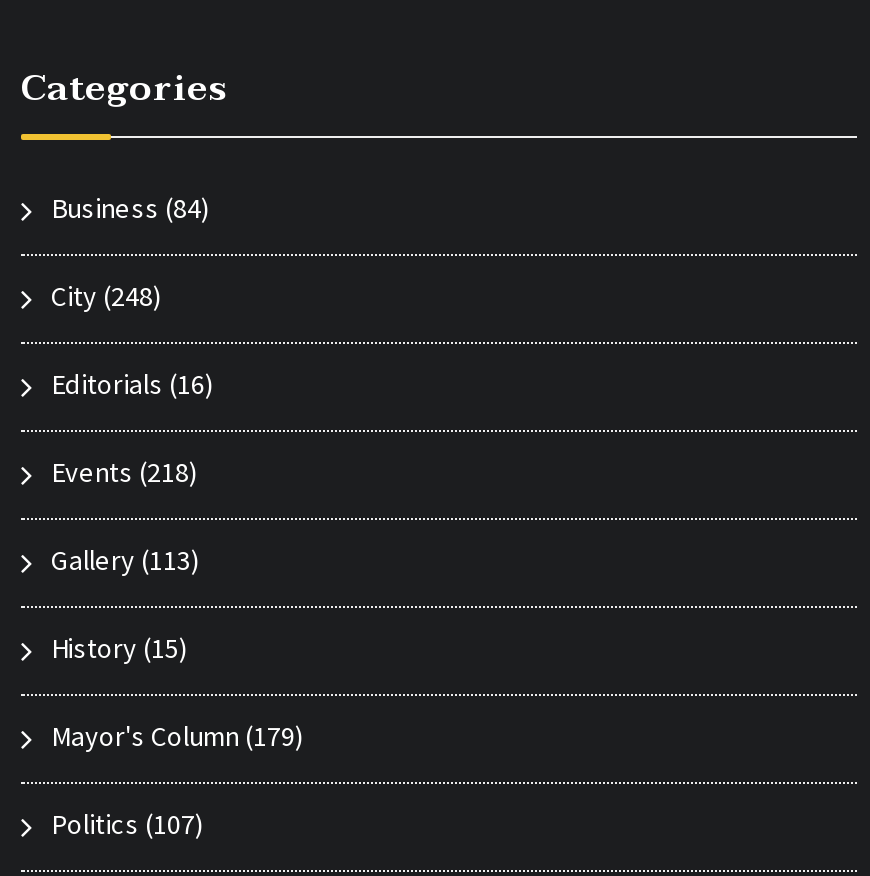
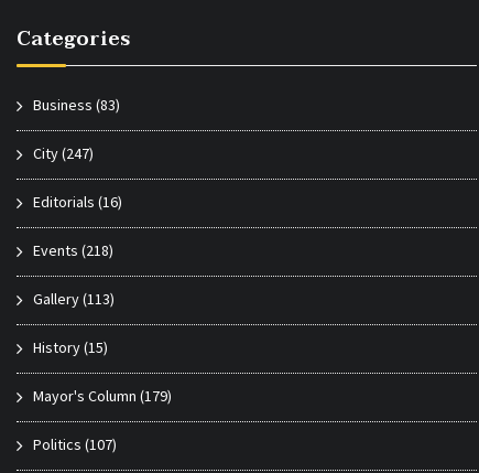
- Business (84)
+ Business (83)

- City (248)
+ City (247)
